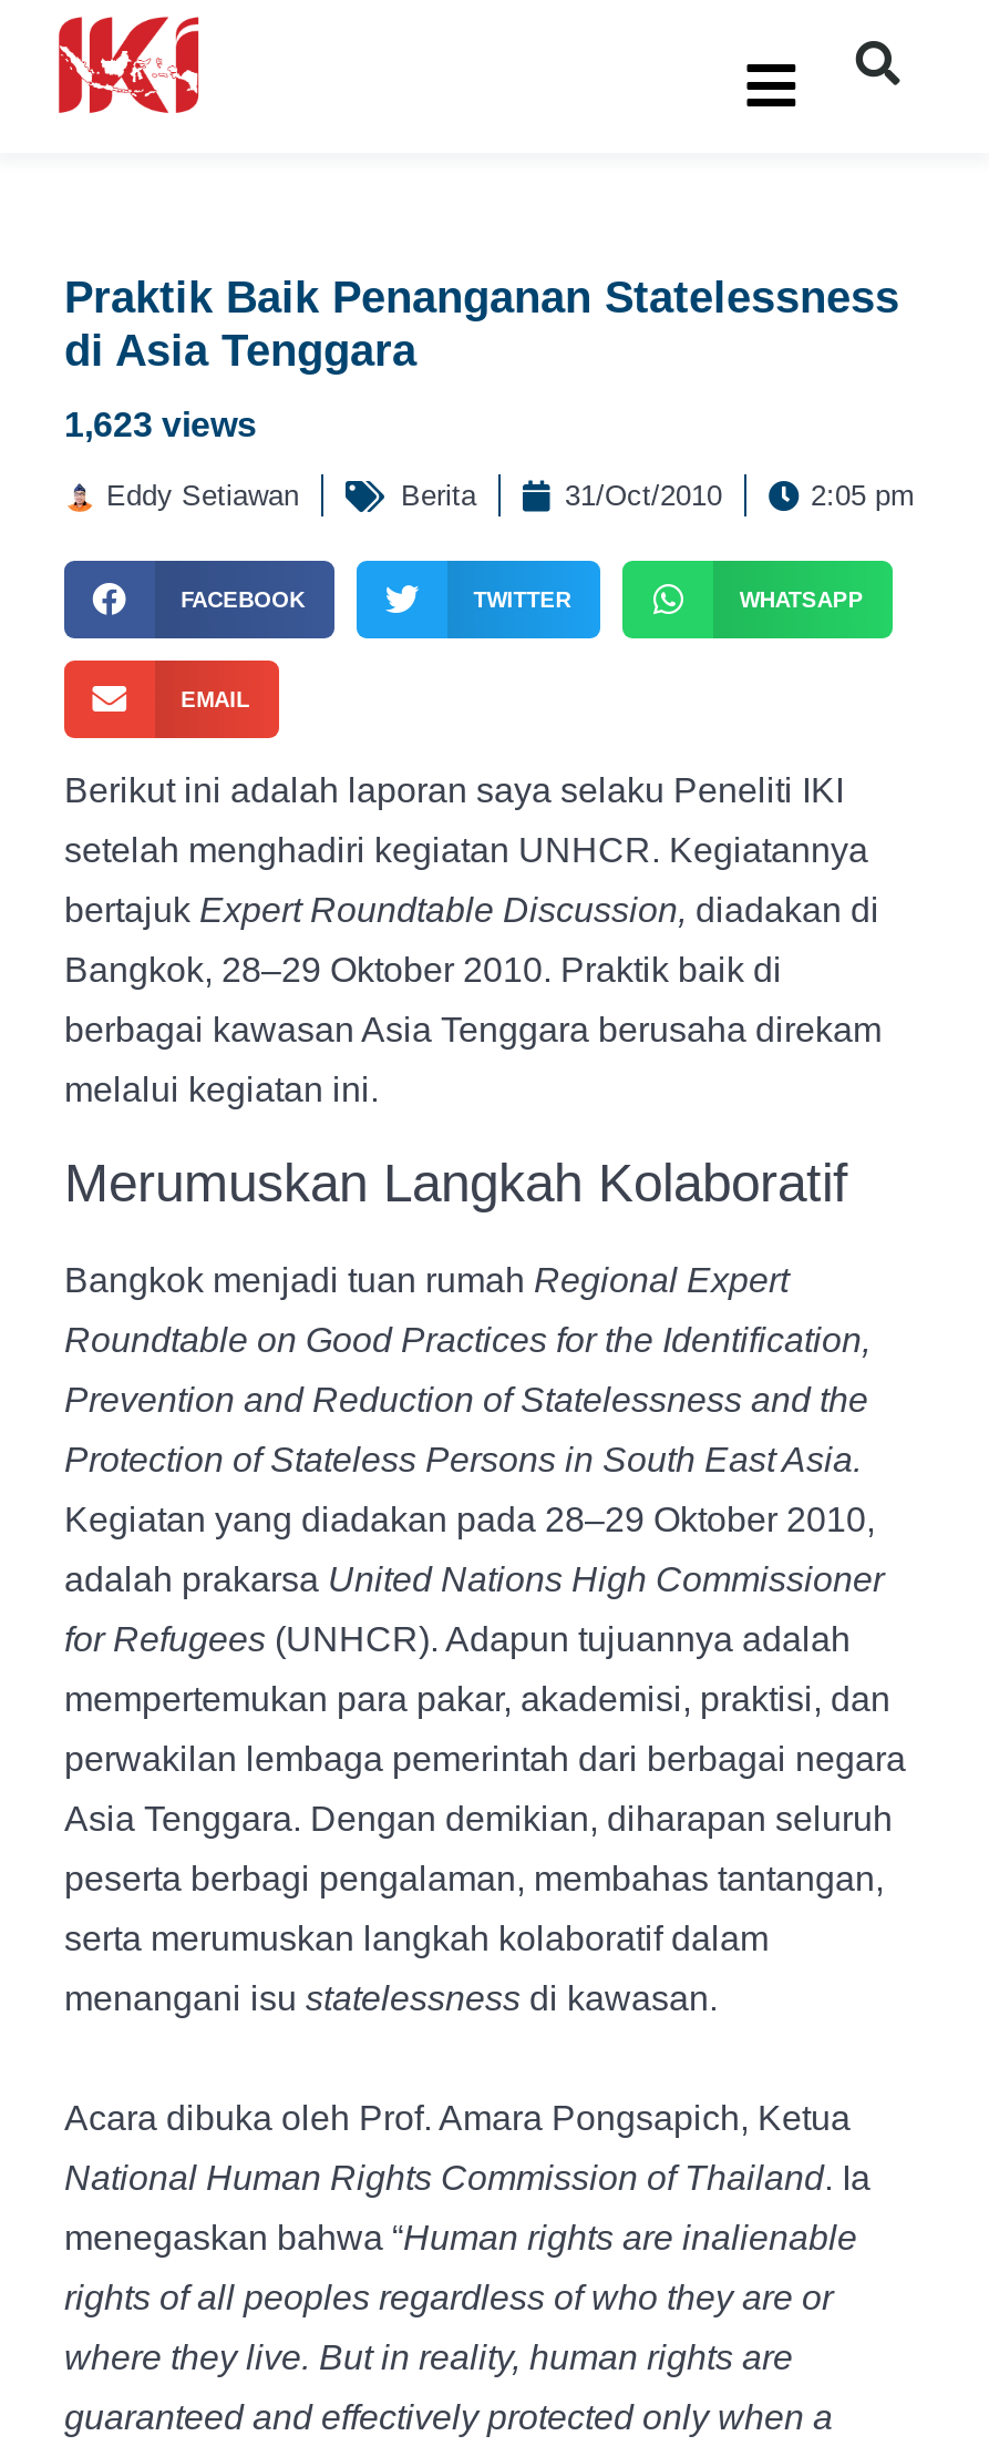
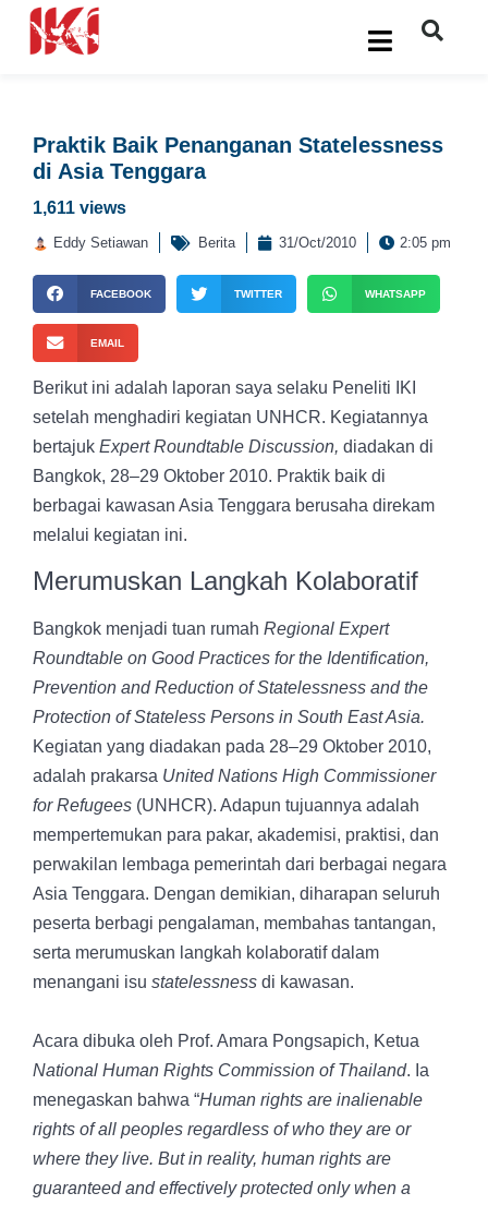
- 1,623 views
+ 1,611 views
